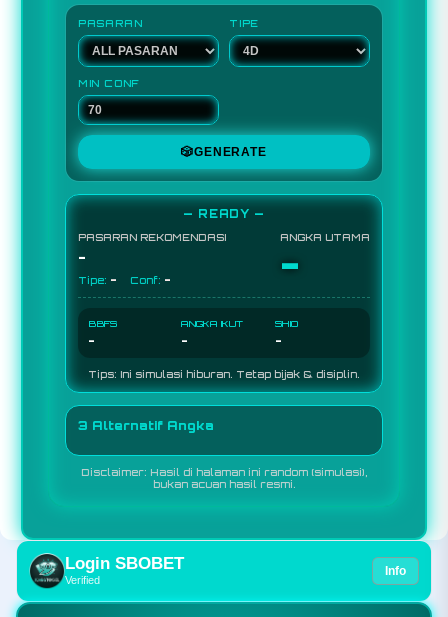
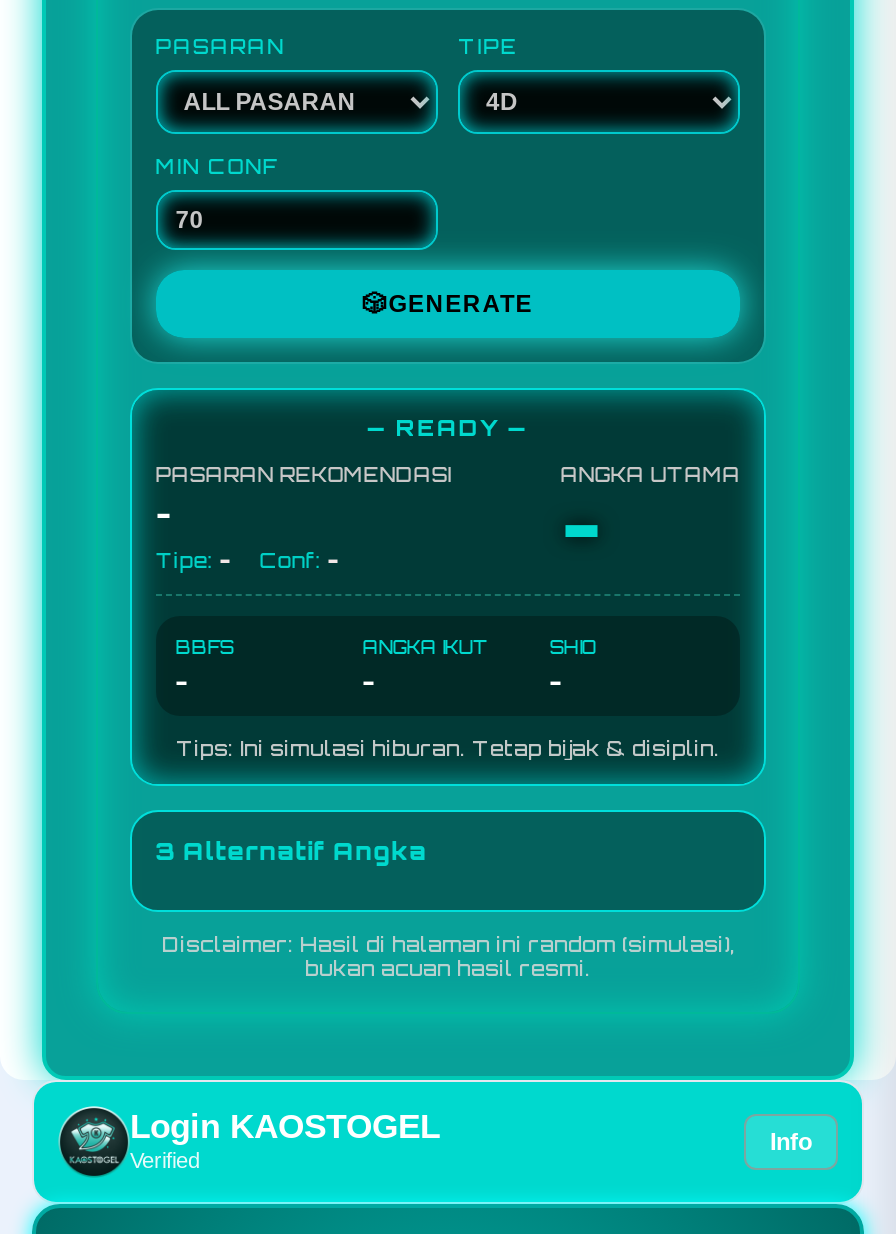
- Login SBOBET
+ Login KAOSTOGEL
